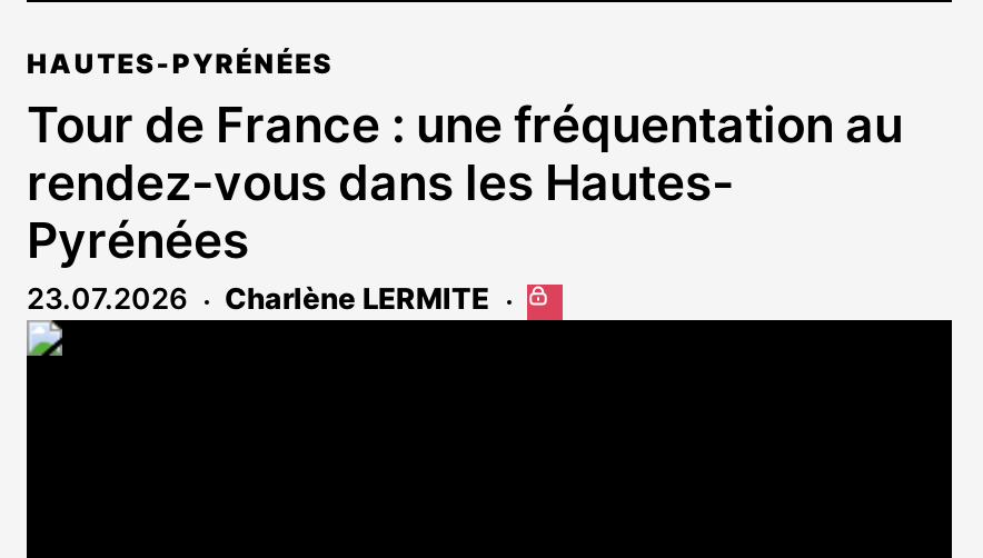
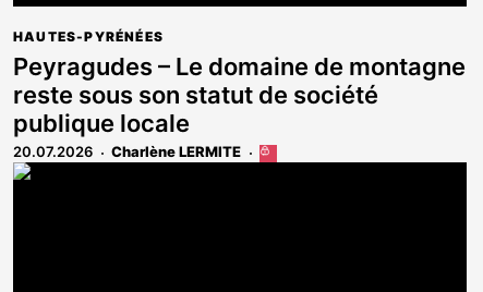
- Tour de France : une fréquentation au
- rendez-vous dans les Hautes-
- Pyrénées
- 23.07.2026
+ Peyragudes – Le domaine de montagne
+ reste sous son statut de société
+ publique locale
+ 20.07.2026
